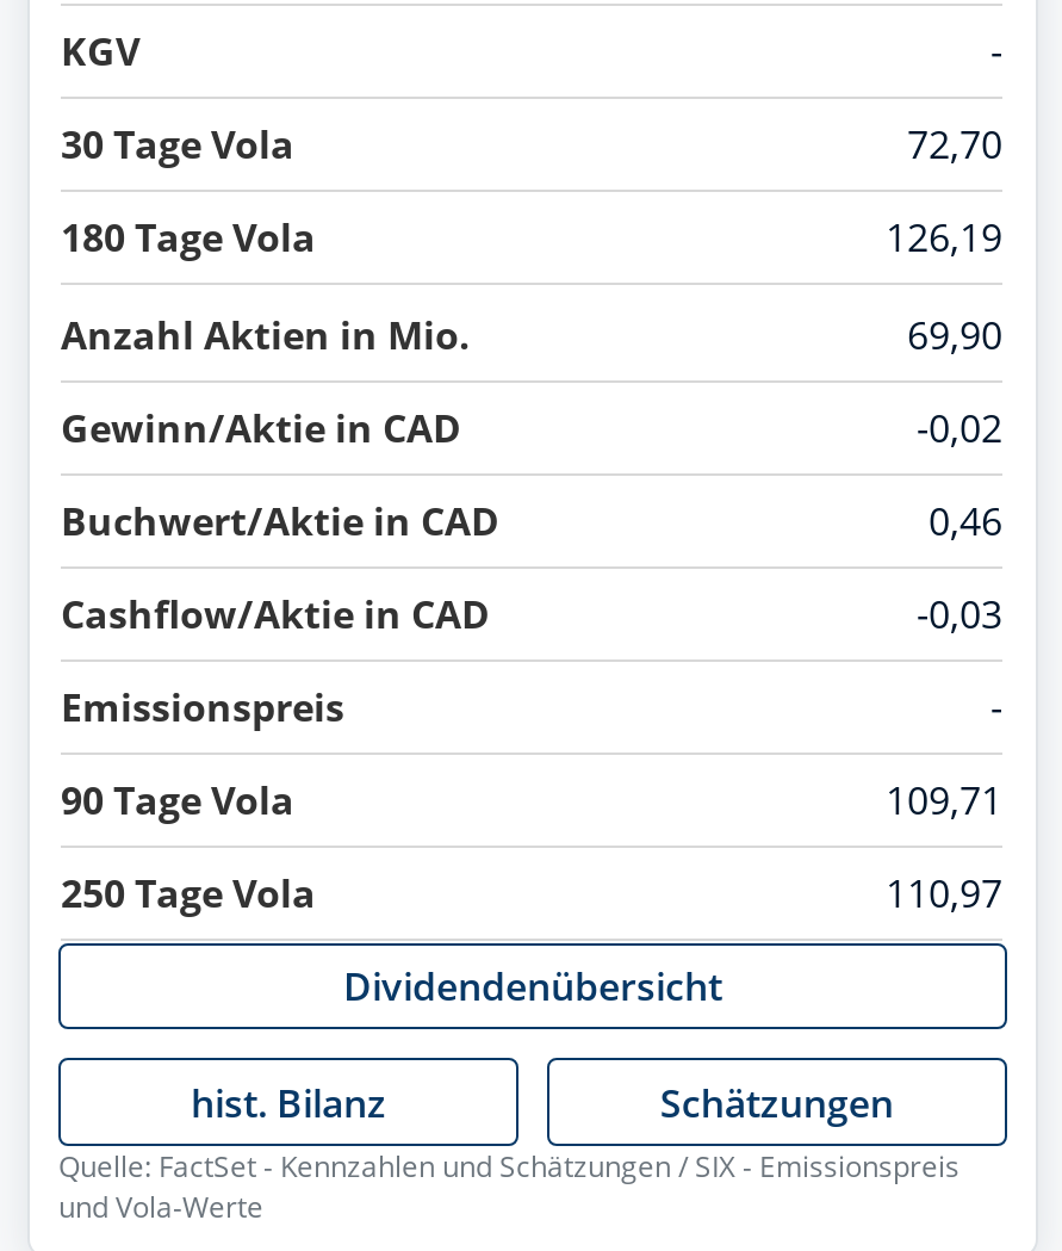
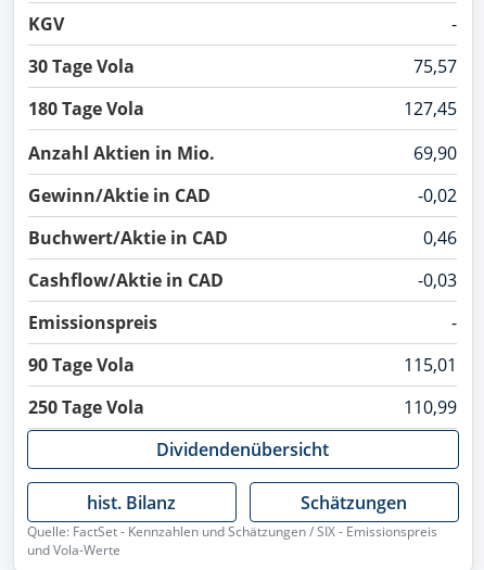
- 72,70
+ 75,57

- 126,19
+ 127,45

- 109,71
+ 115,01

- 110,97
+ 110,99
